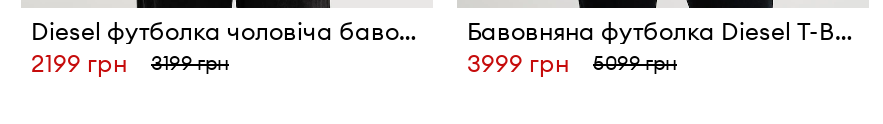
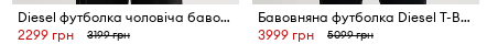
- 2199 грн
+ 2299 грн
